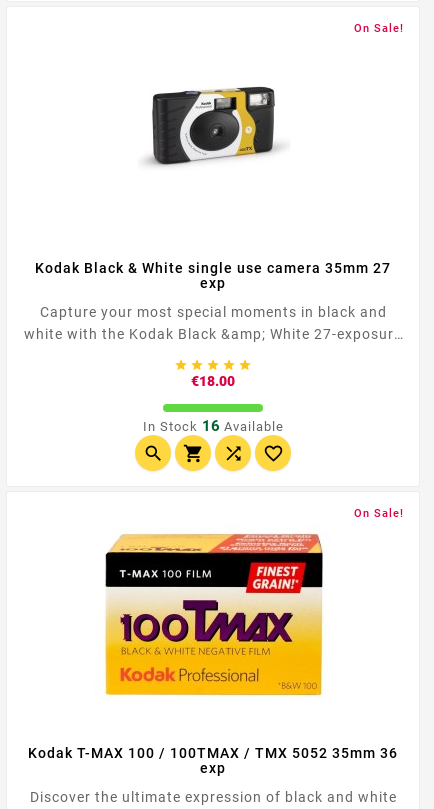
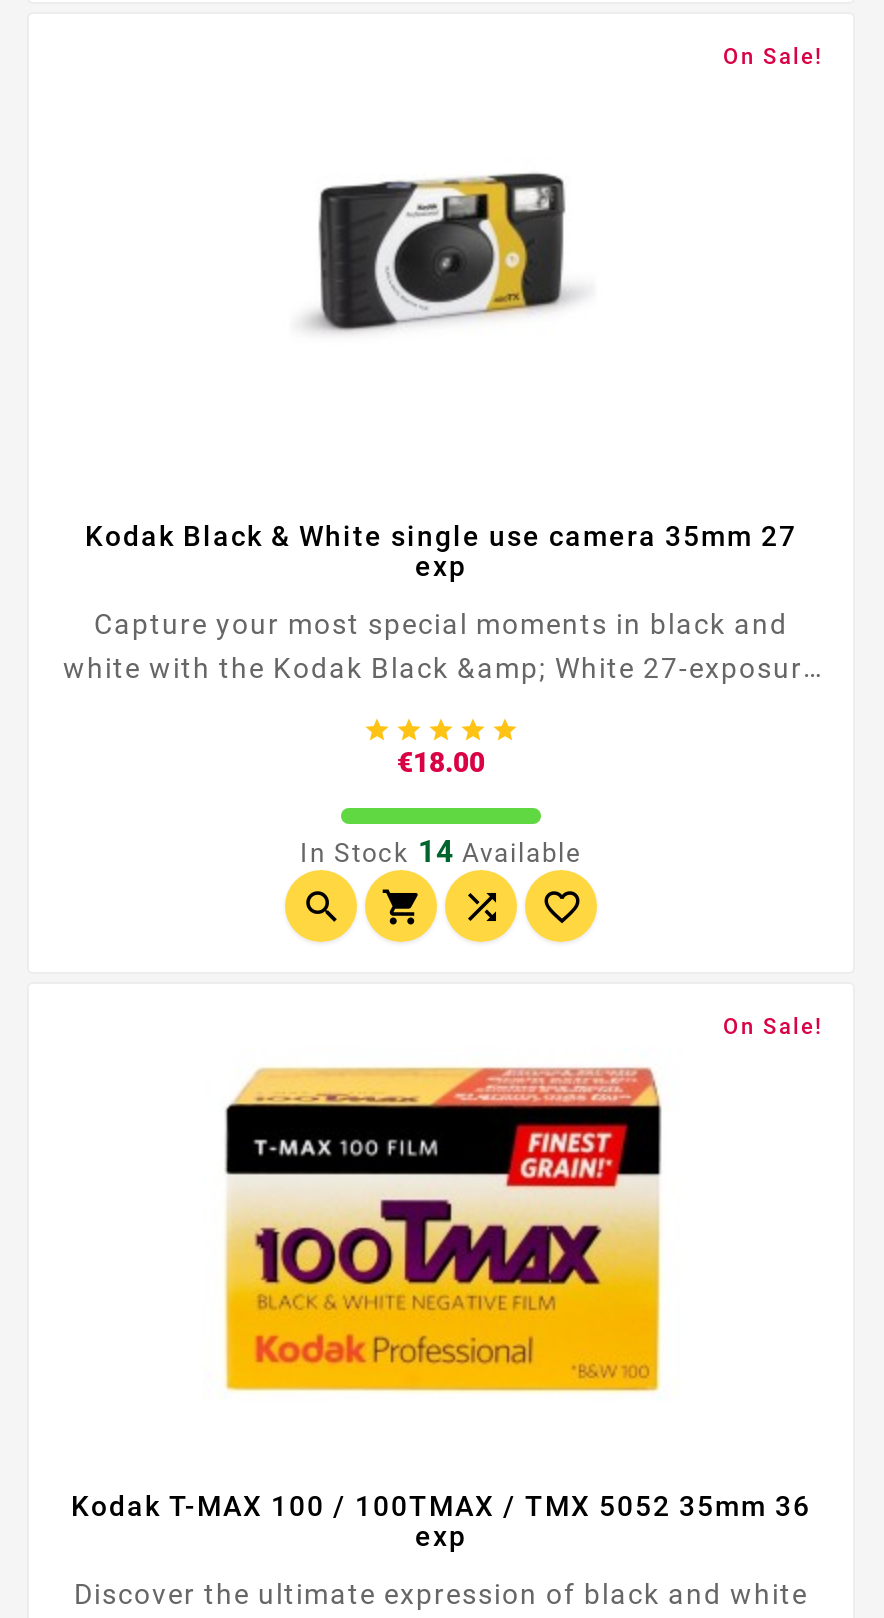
- In Stock 16 Available
+ In Stock 14 Available
